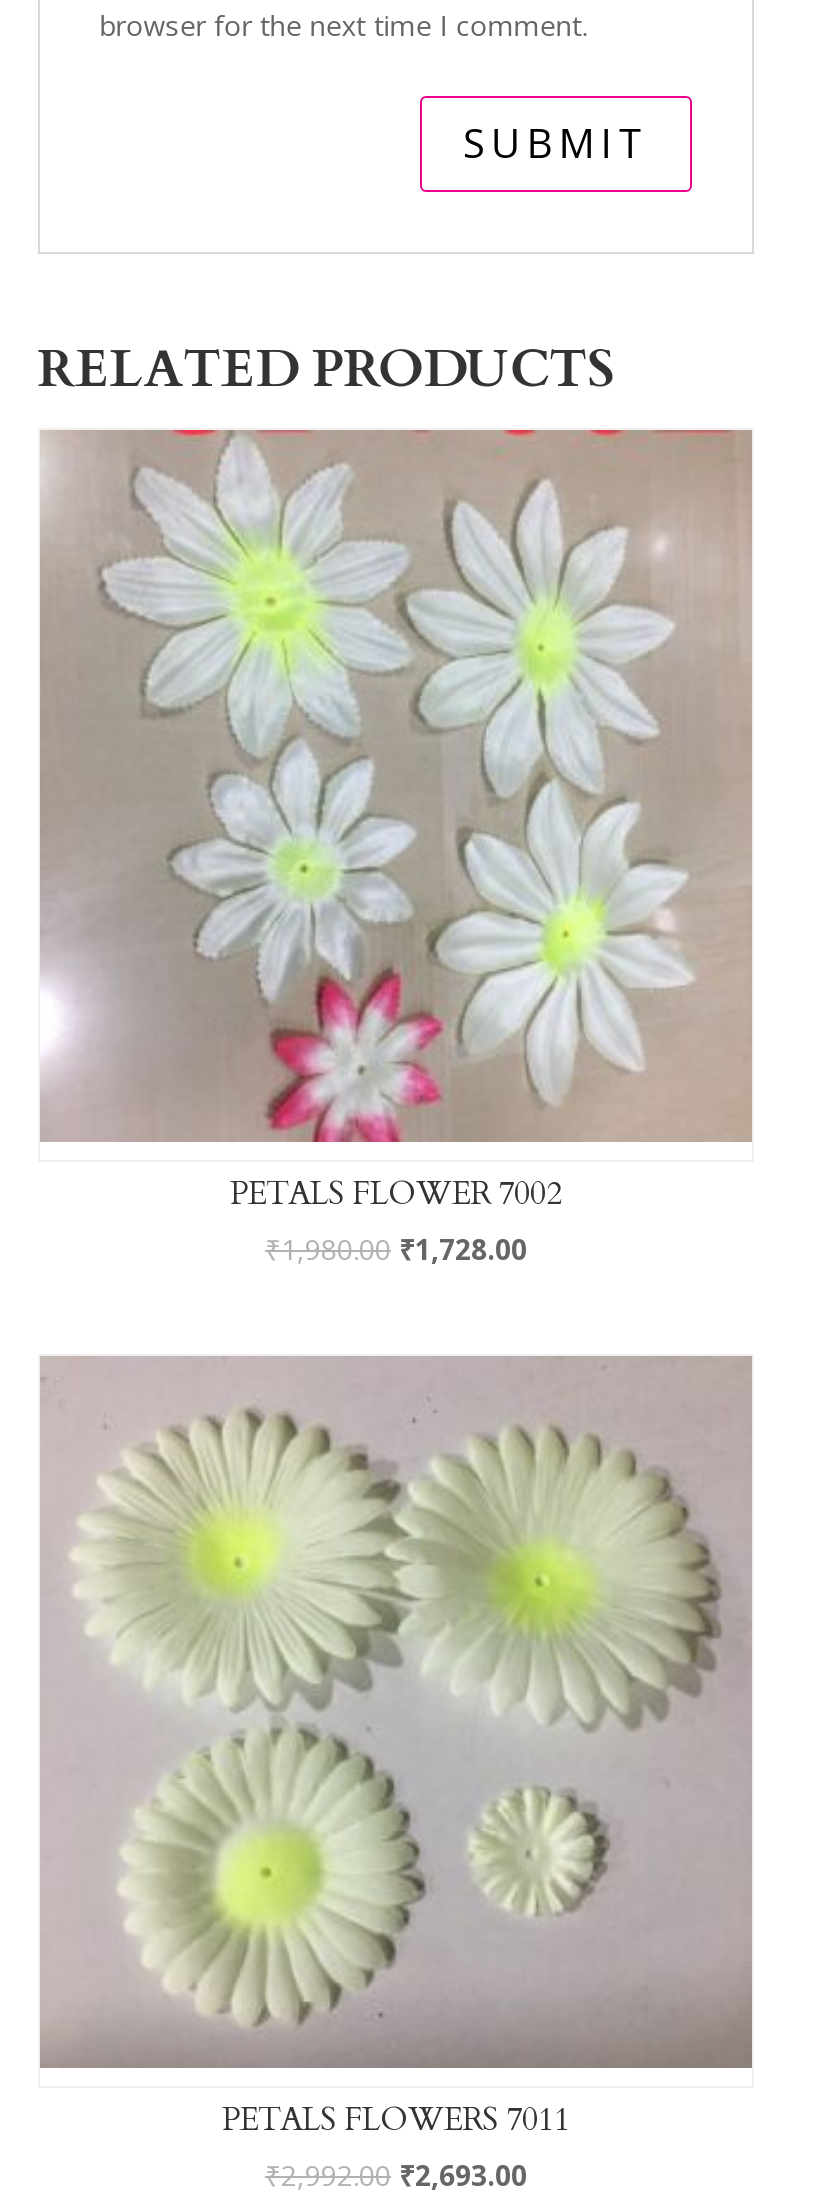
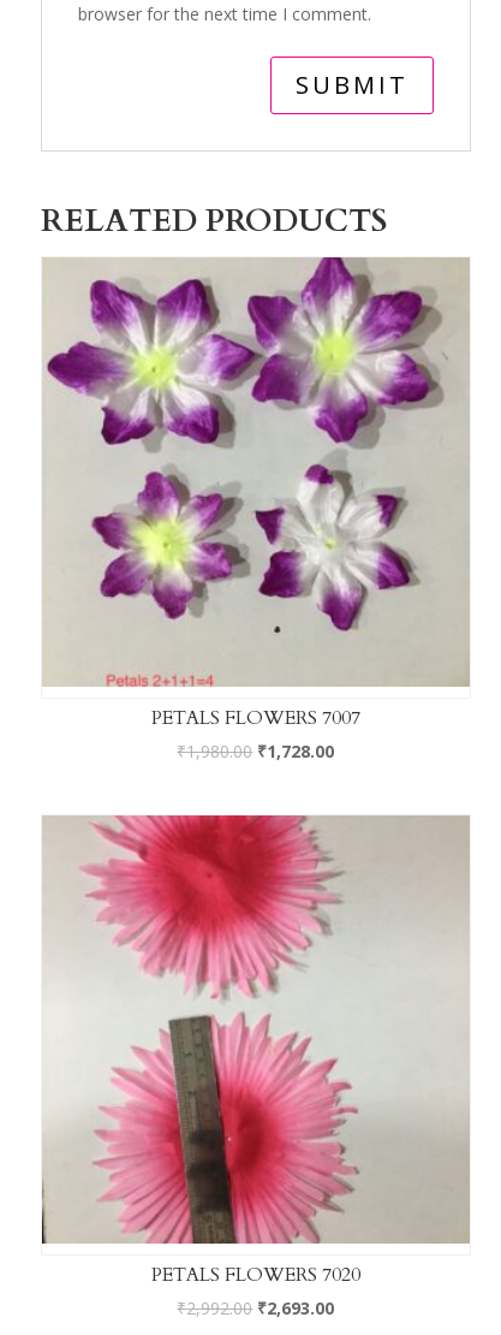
- [image]
- PETALS FLOWER 7002
+ [image]
+ PETALS FLOWERS 7007

- [image]
- PETALS FLOWERS 7011
+ [image]
+ PETALS FLOWERS 7020
